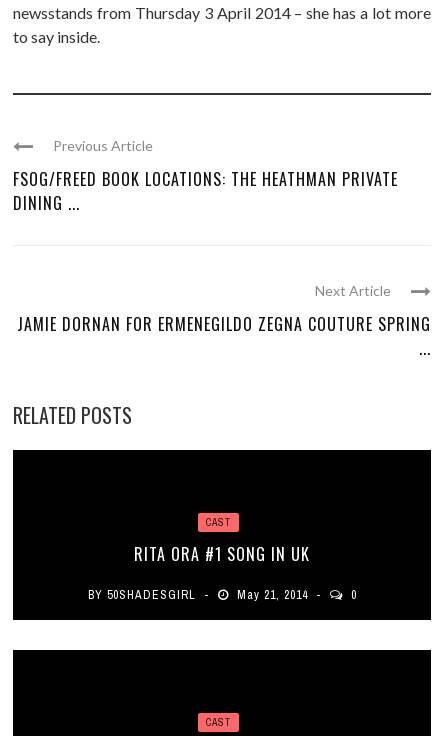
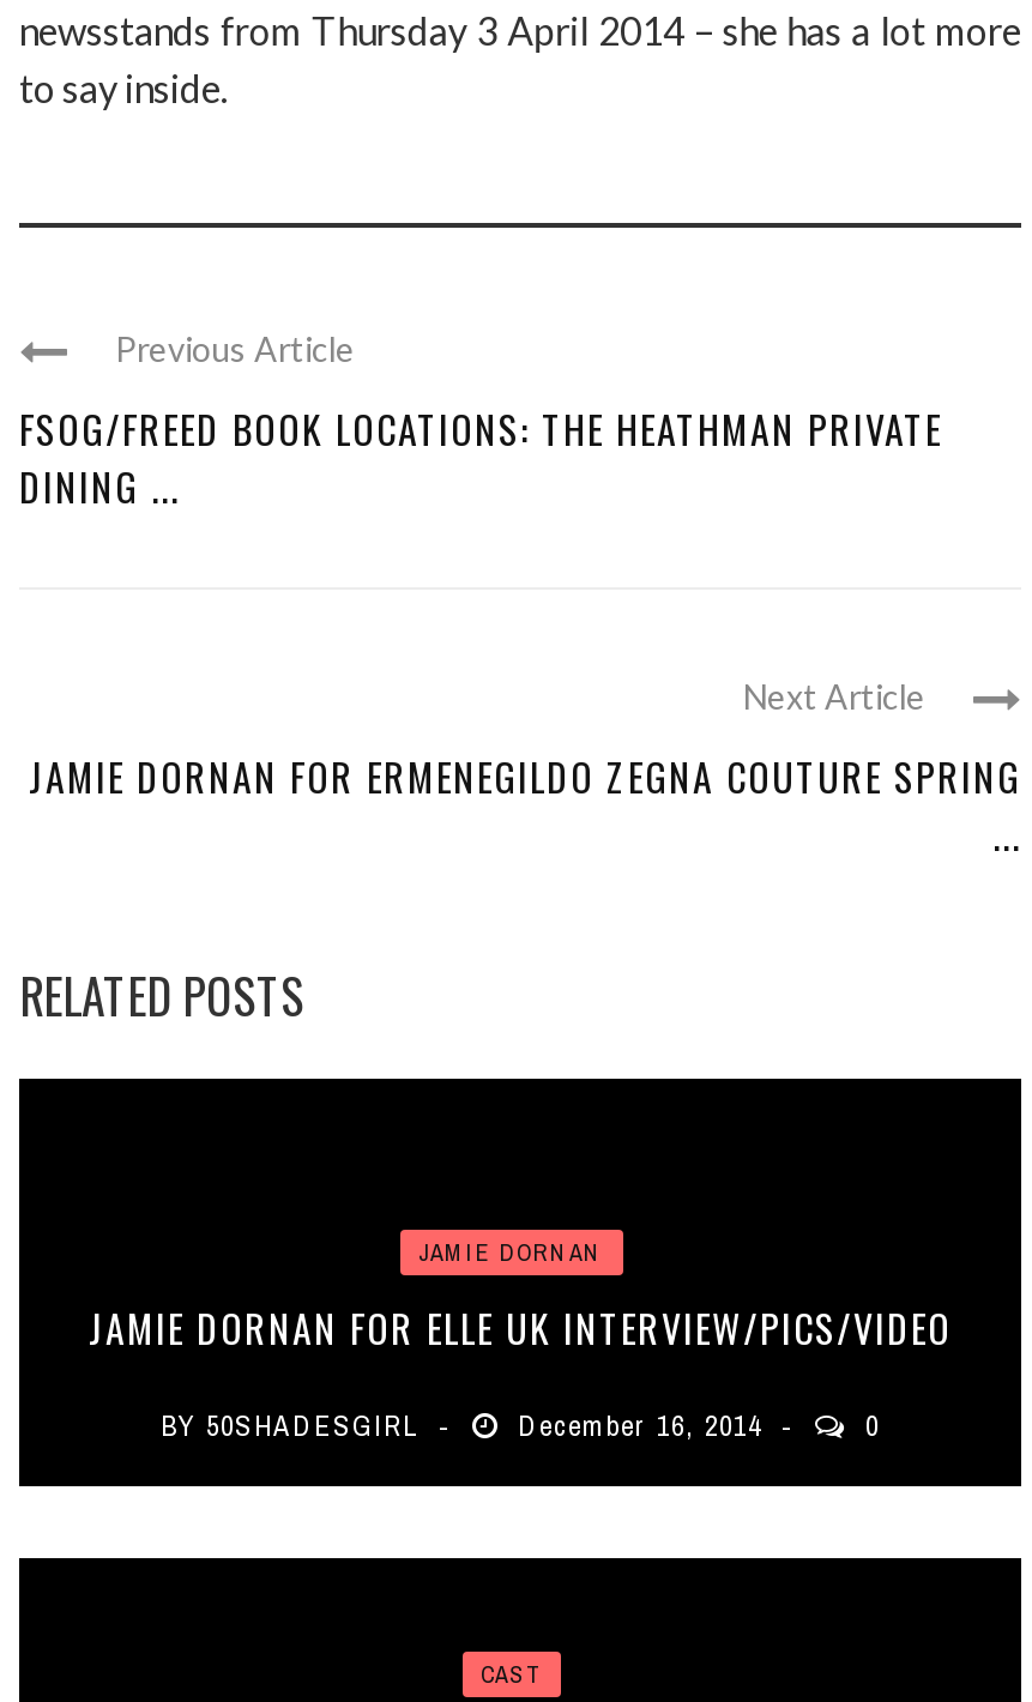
- CAST
+ JAMIE DORNAN

- RITA ORA #1 SONG IN UK
+ JAMIE DORNAN FOR ELLE UK INTERVIEW/PICS/VIDEO

- May 21, 2014
+ December 16, 2014
